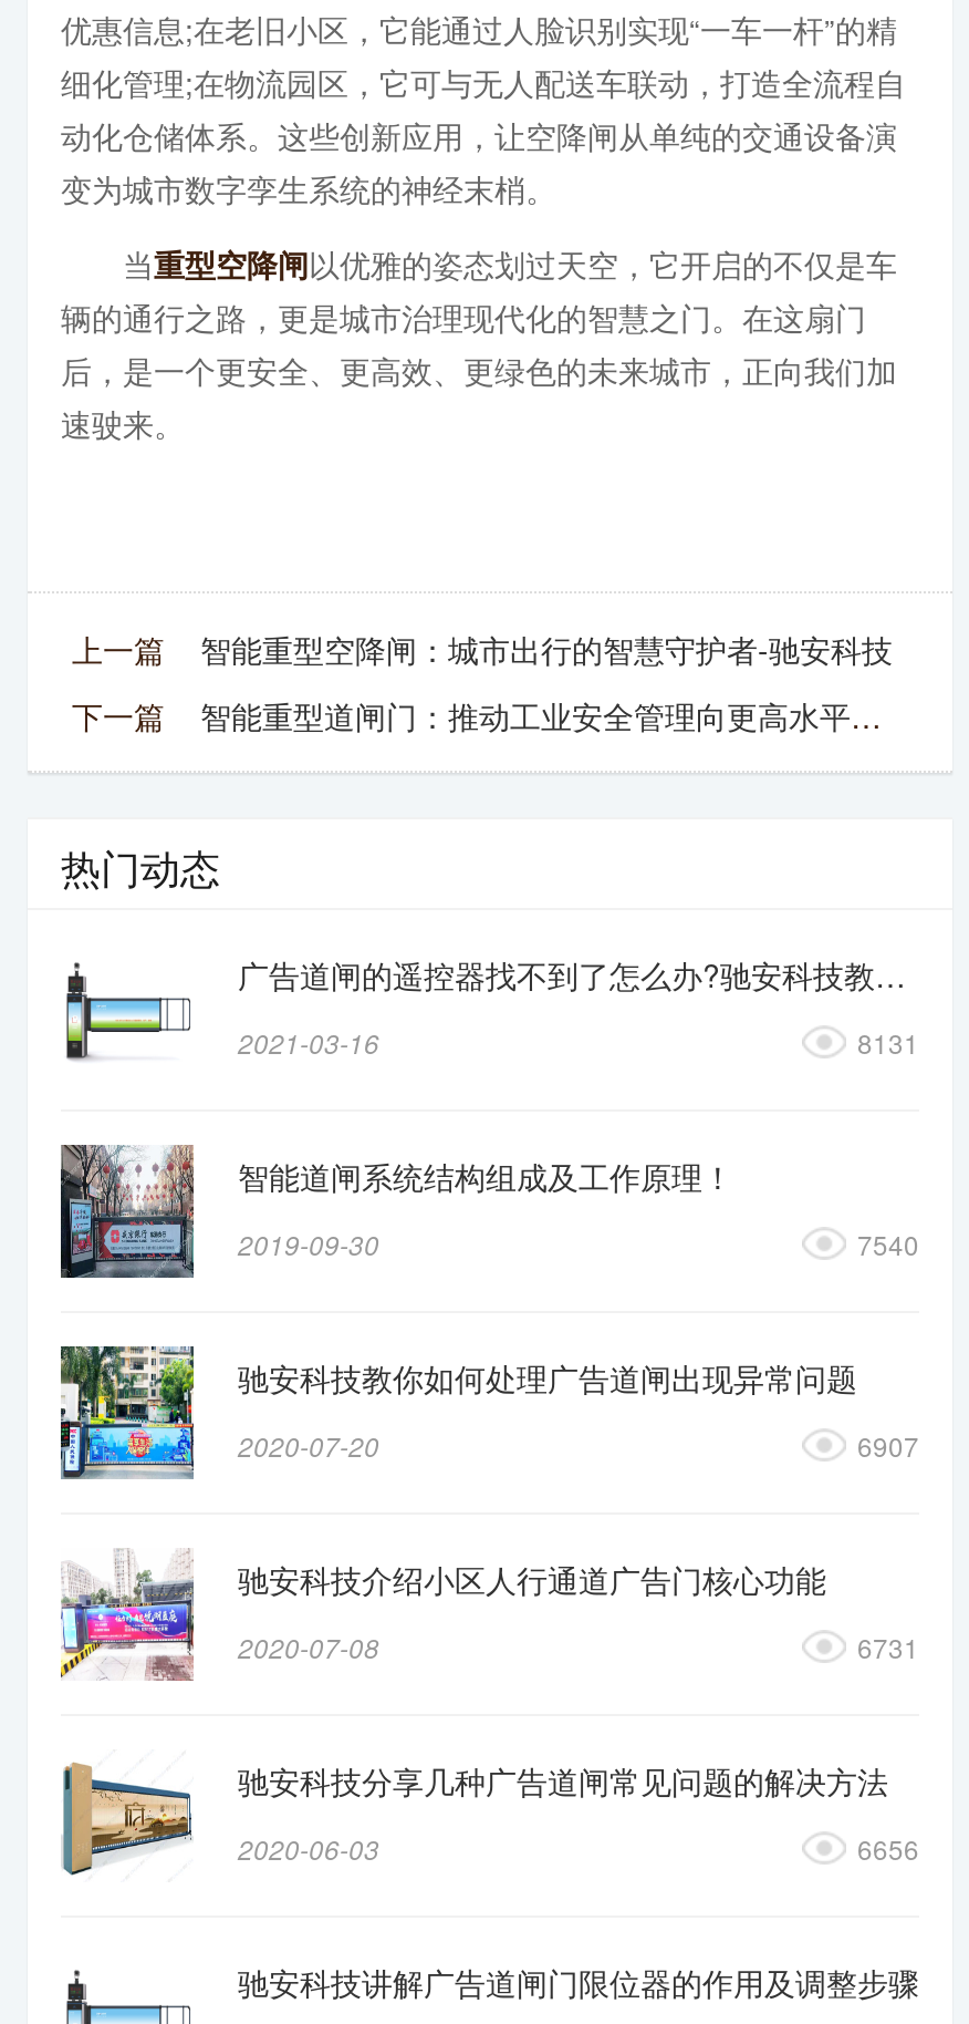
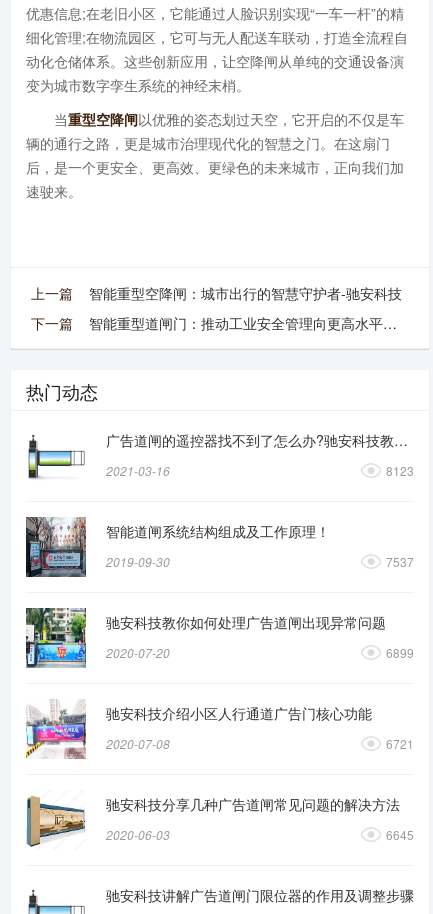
- 8131
+ 8123

- 7540
+ 7537

- 6907
+ 6899

- 6731
+ 6721

- 6656
+ 6645
